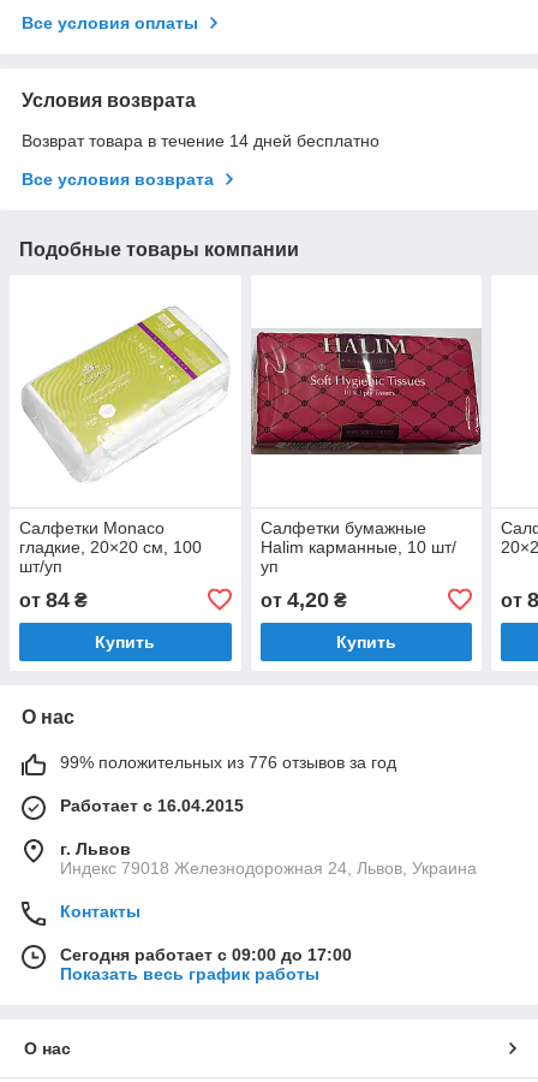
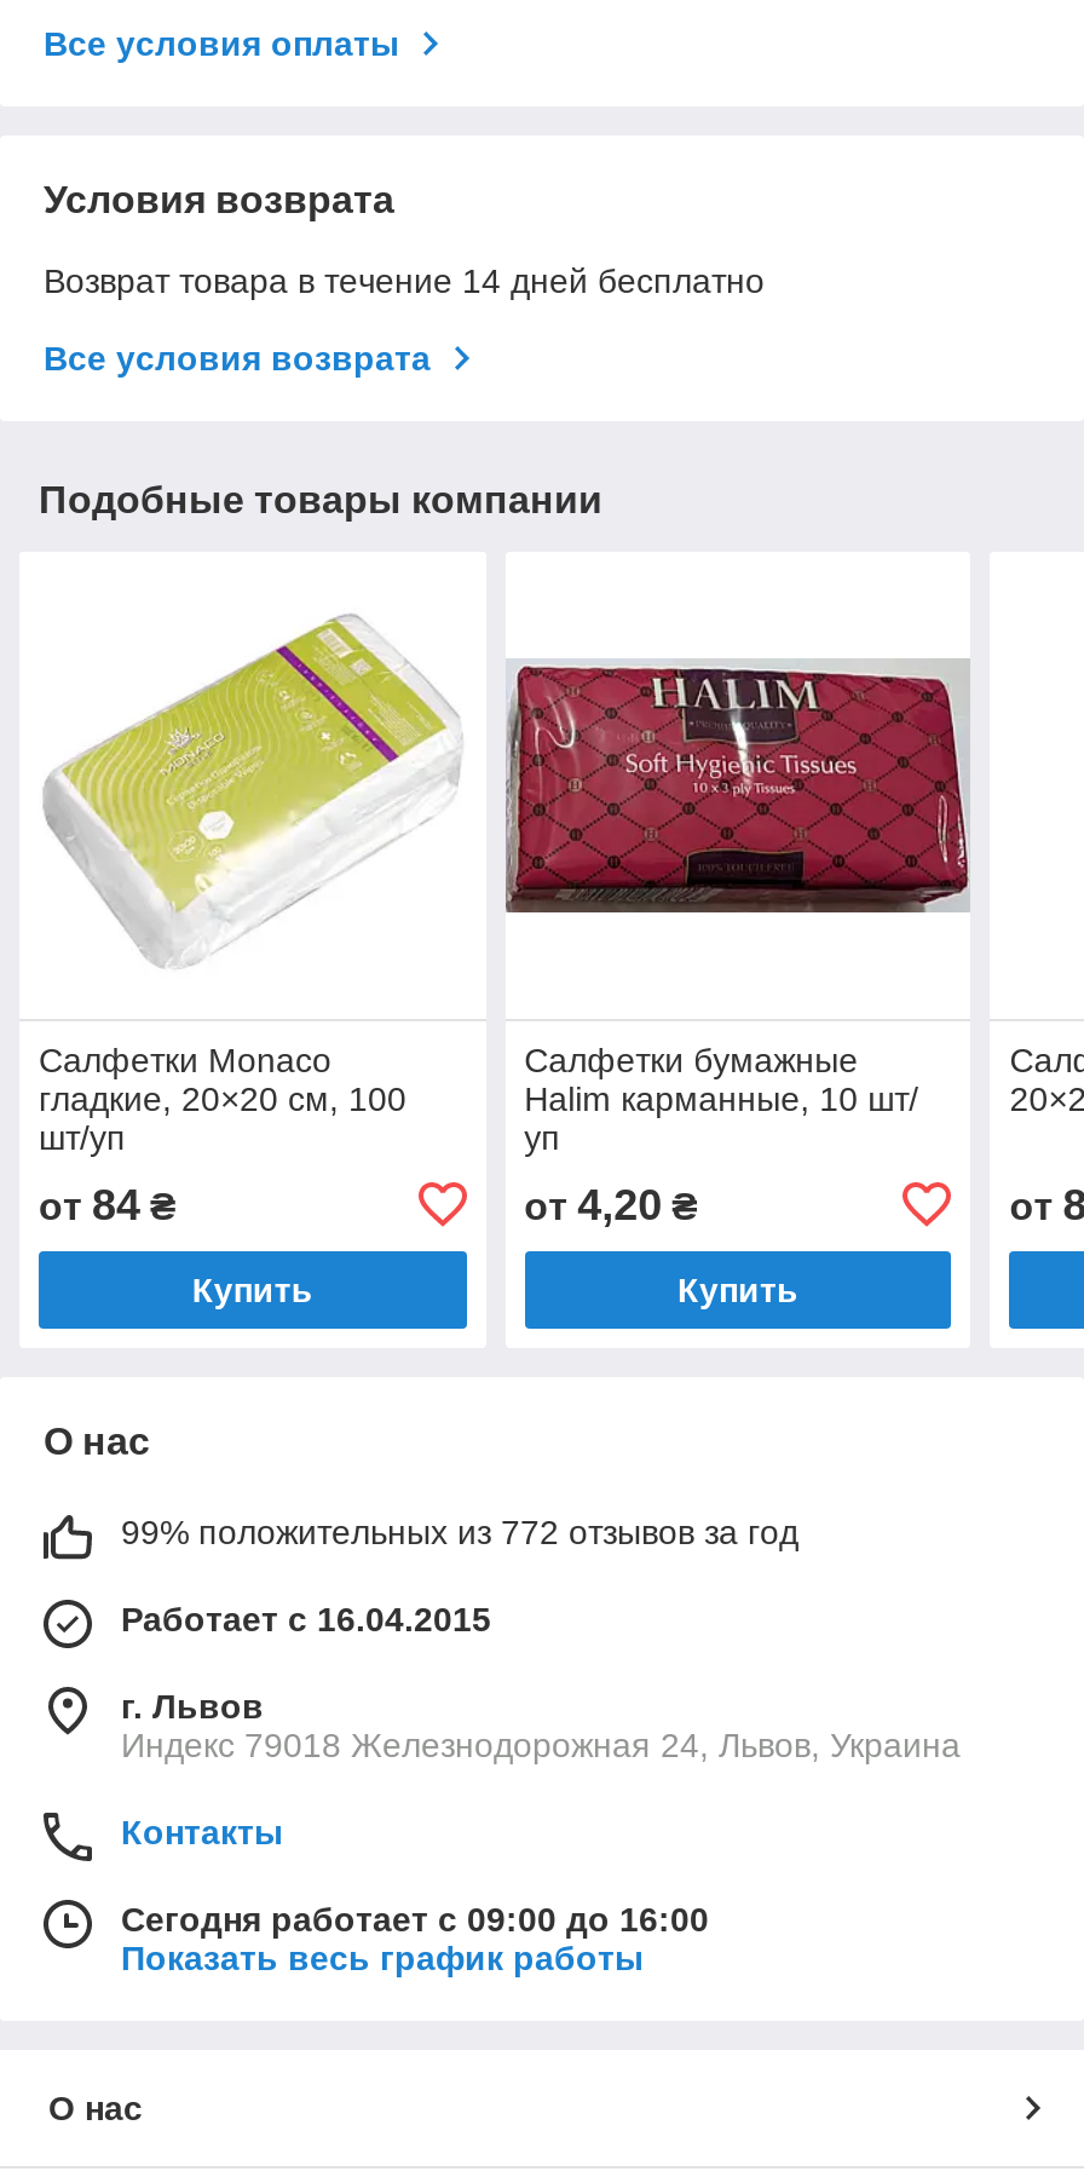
- 99% положительных из 776 отзывов за год
+ 99% положительных из 772 отзывов за год

- Сегодня работает с 09:00 до 17:00
+ Сегодня работает с 09:00 до 16:00
